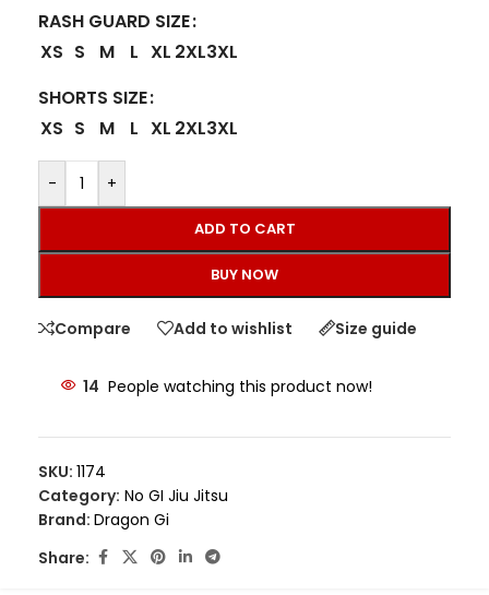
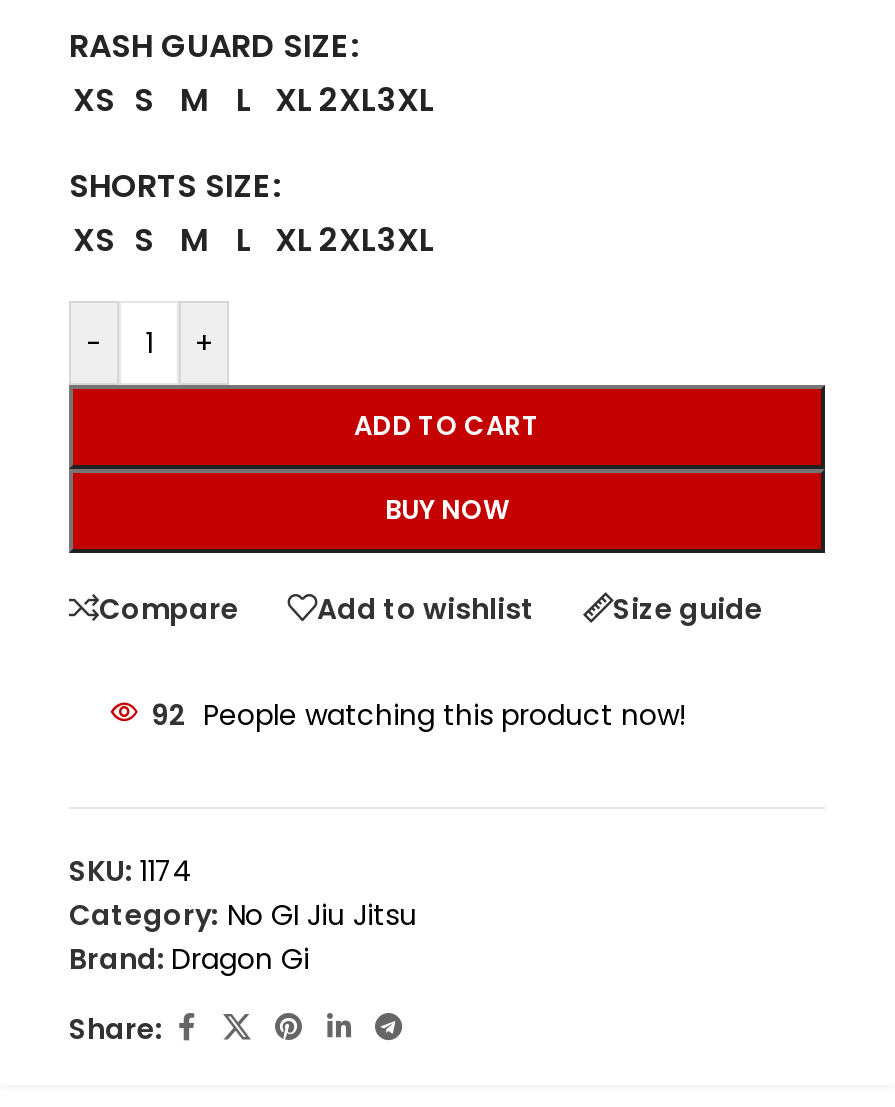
- 14 People watching this product now!
+ 92 People watching this product now!
